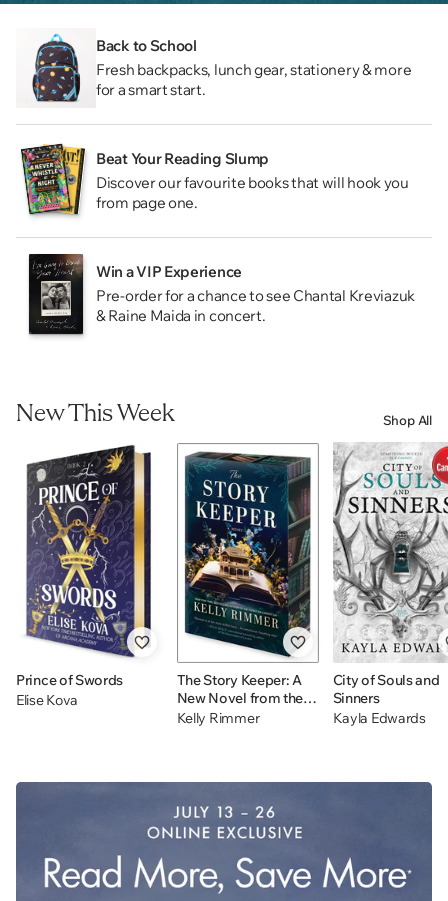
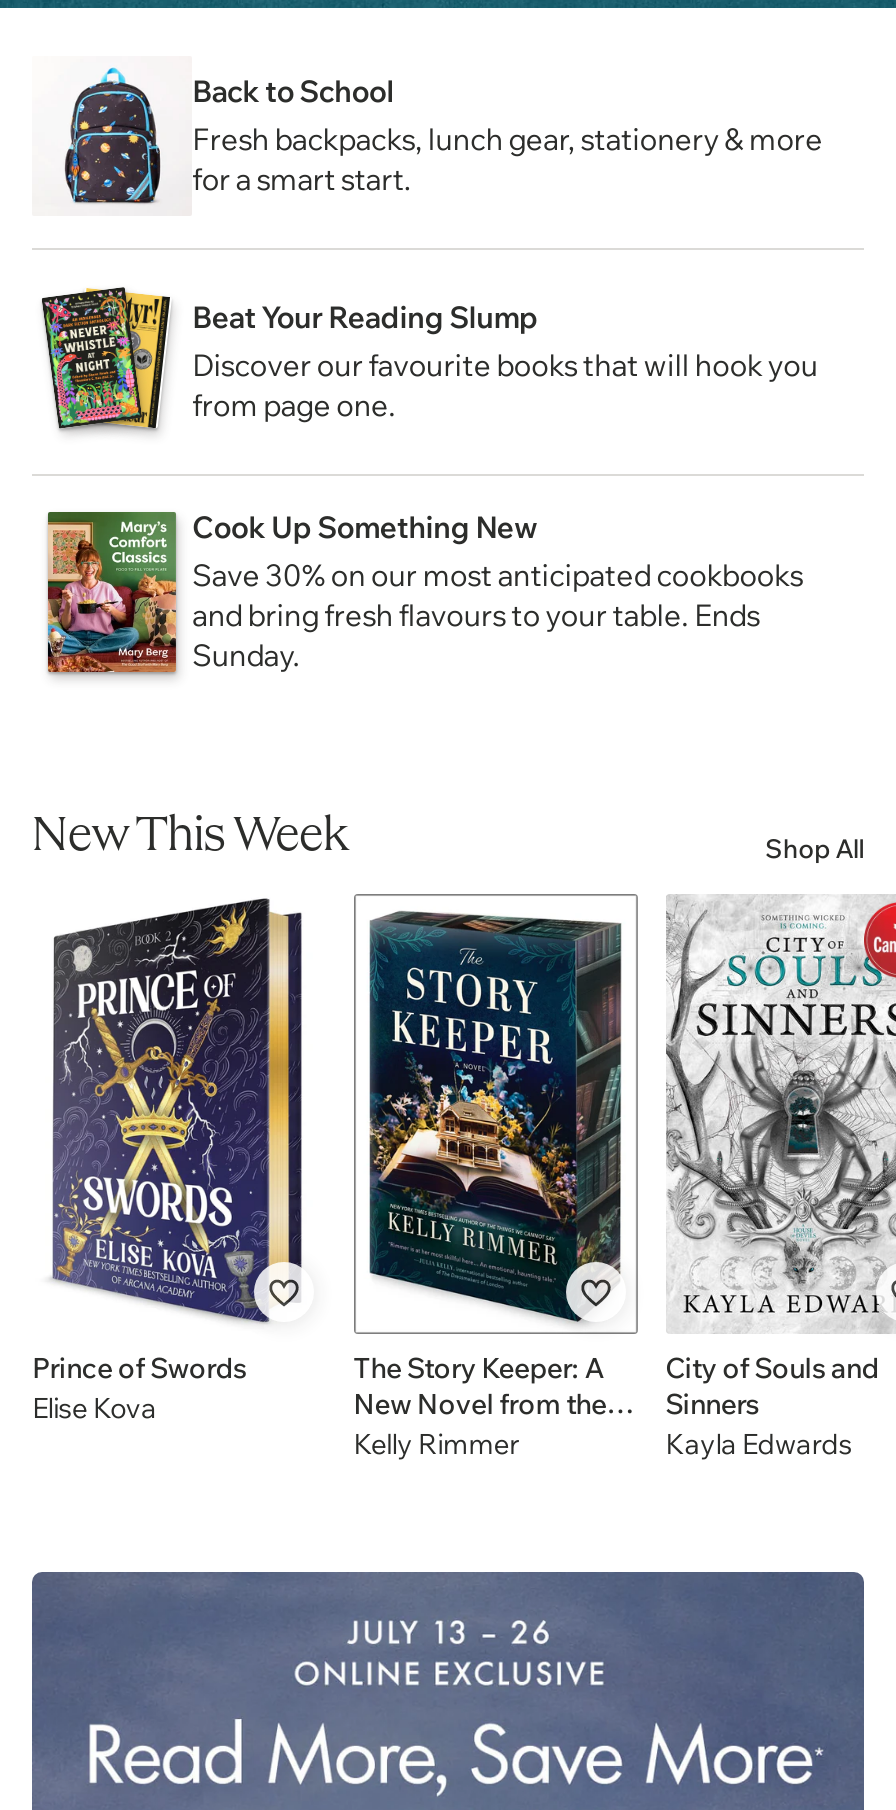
- [image]
- Win a VIP Experience
- Pre-order for a chance to see Chantal Kreviazuk
- & Raine Maida in concert.
+ [image]
+ Cook Up Something New
+ Save 30% on our most anticipated cookbooks
+ and bring fresh flavours to your table. Ends
+ Sunday.
